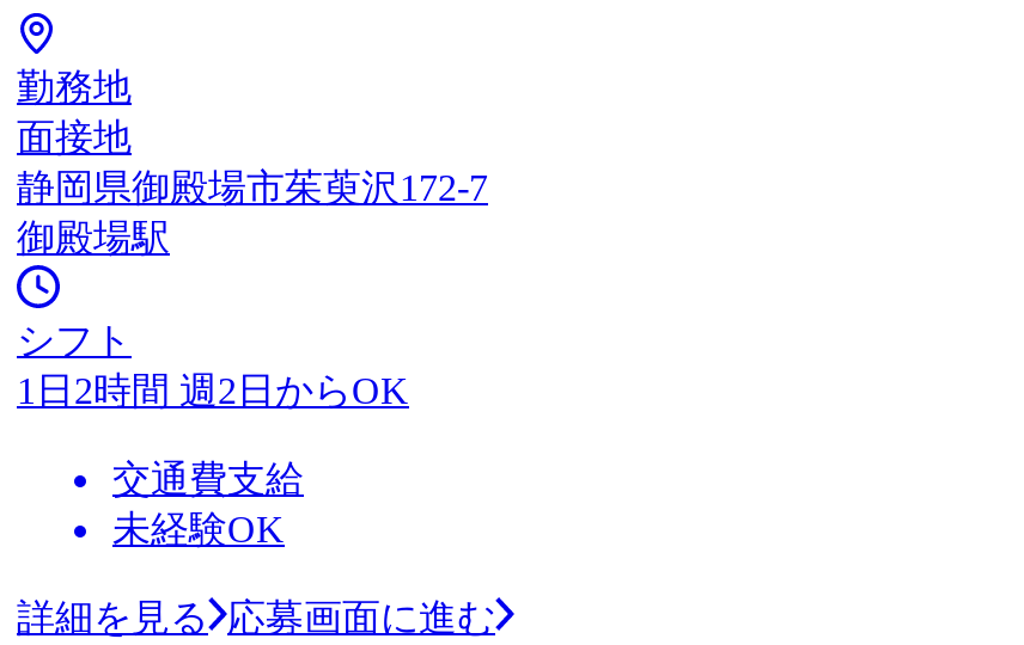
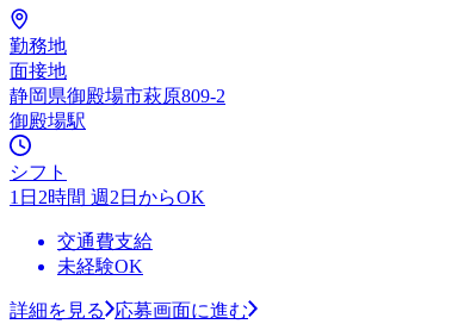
- 静岡県御殿場市茱萸沢172-7
+ 静岡県御殿場市萩原809-2
